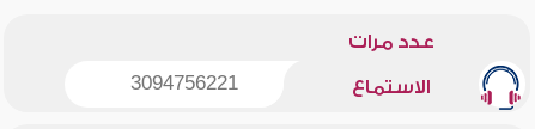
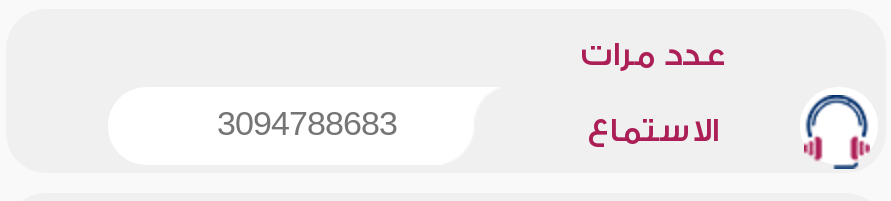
- 3094756221
+ 3094788683
